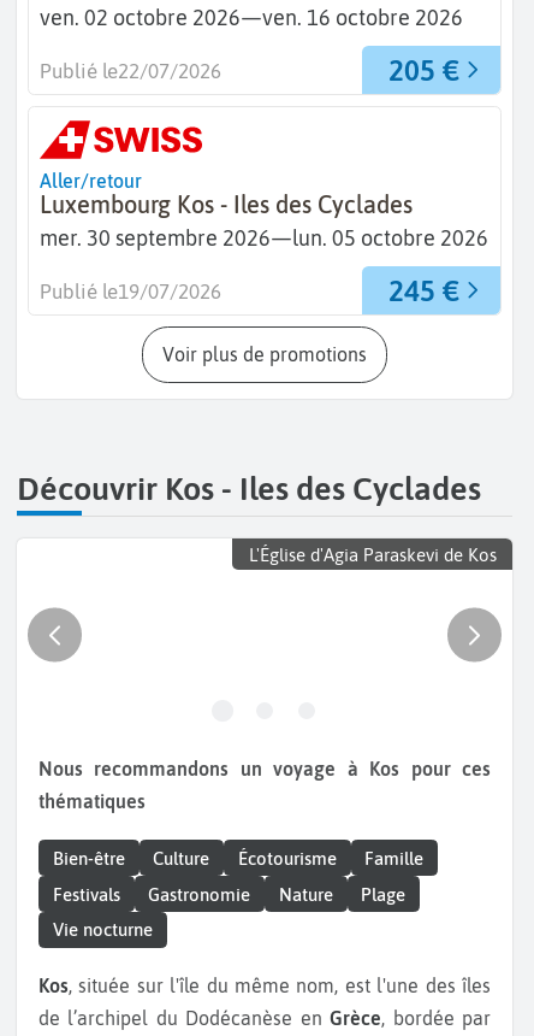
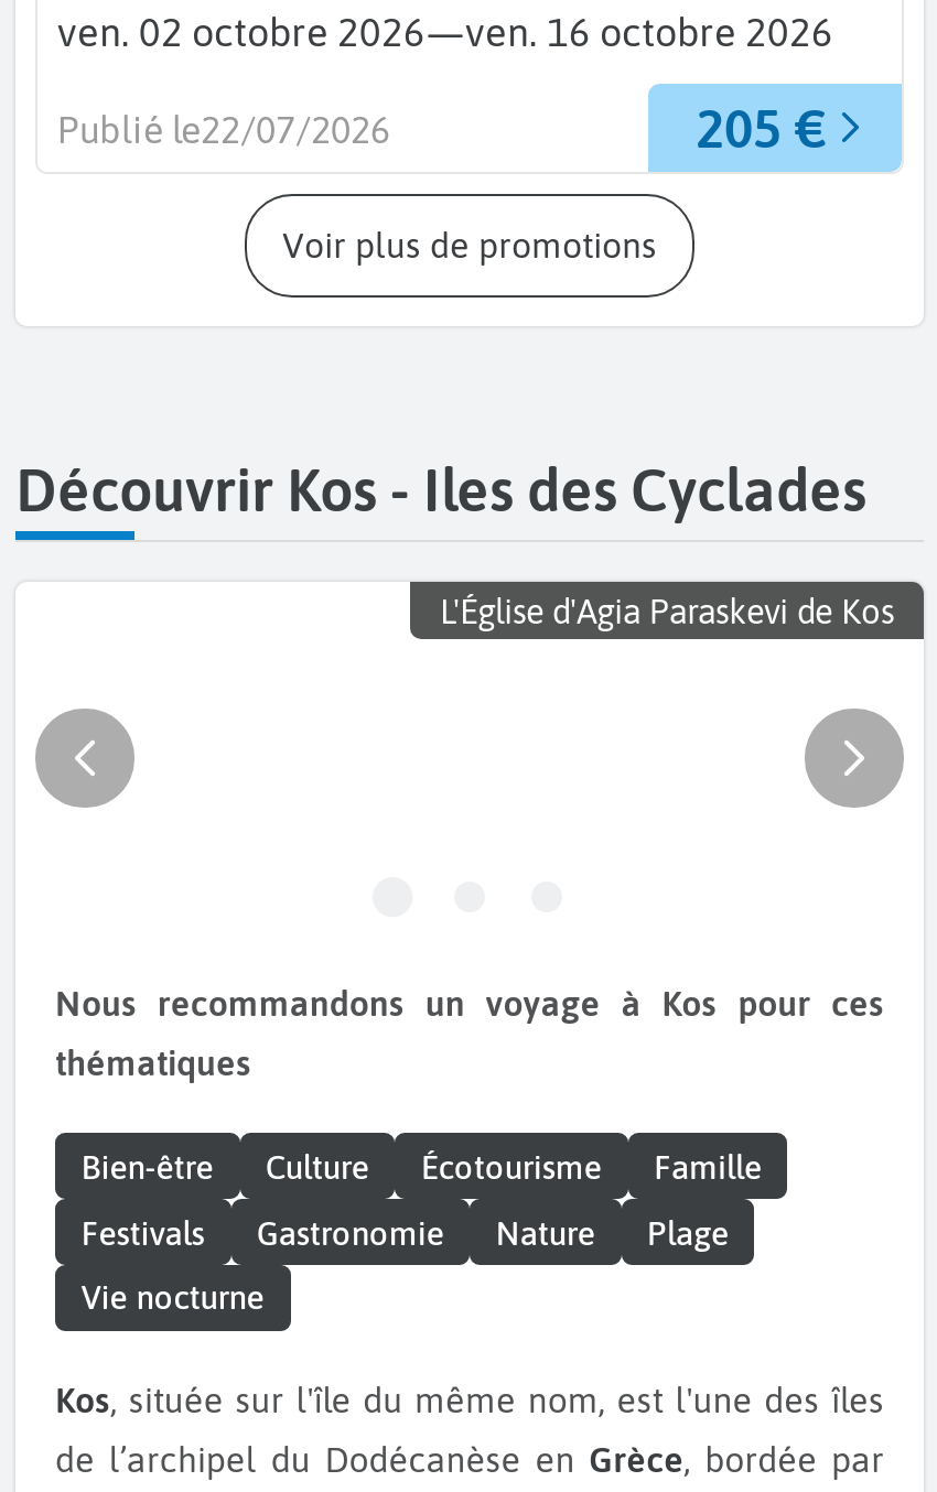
- [image]
- Aller/retour
- Luxembourg Kos - Iles des Cyclades
- mer. 30 septembre 2026—lun. 05 octobre 2026
- 245 €
- Publié le19/07/2026
